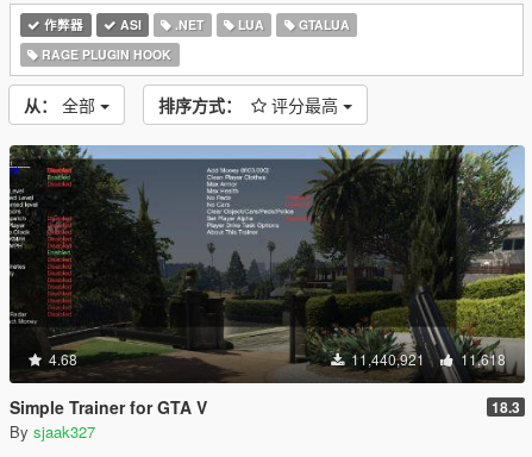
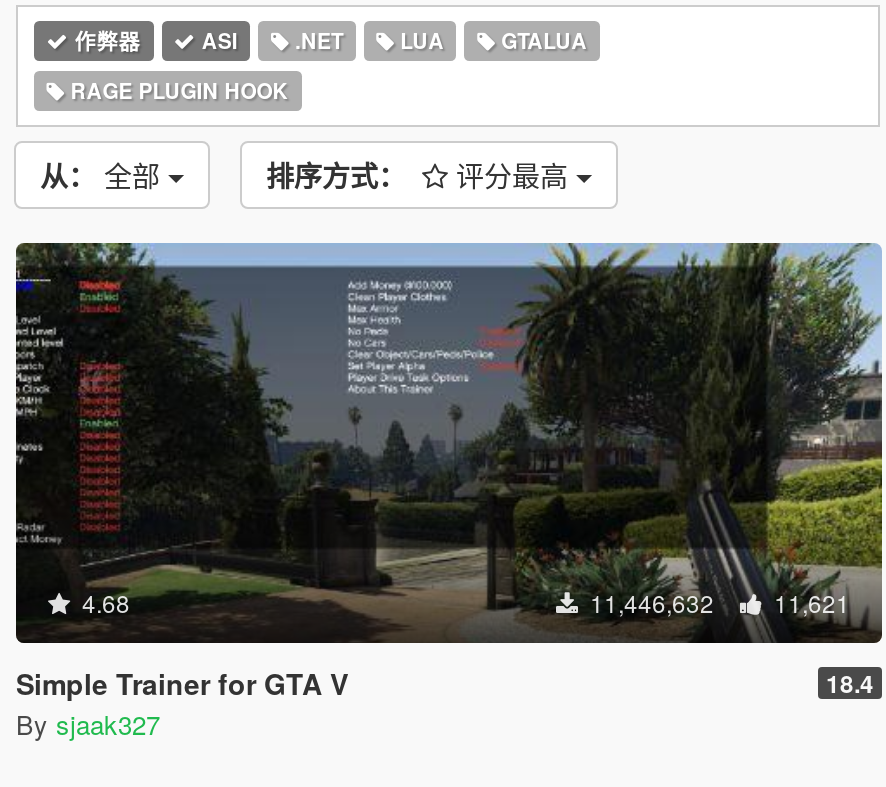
- 11,440,921
+ 11,446,632

- 11,618
+ 11,621

- 18.3
+ 18.4
